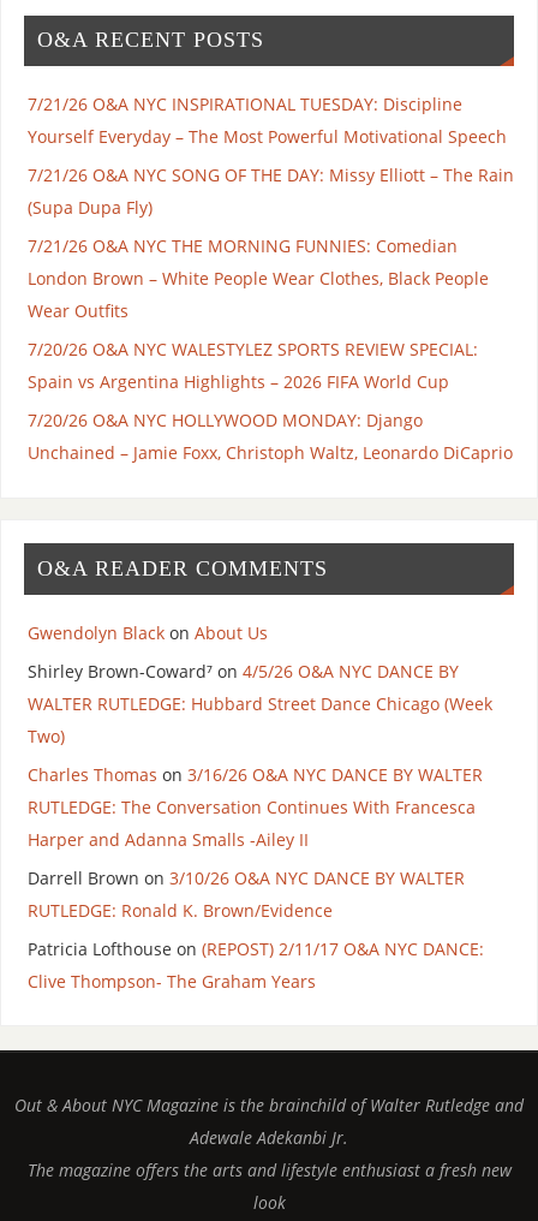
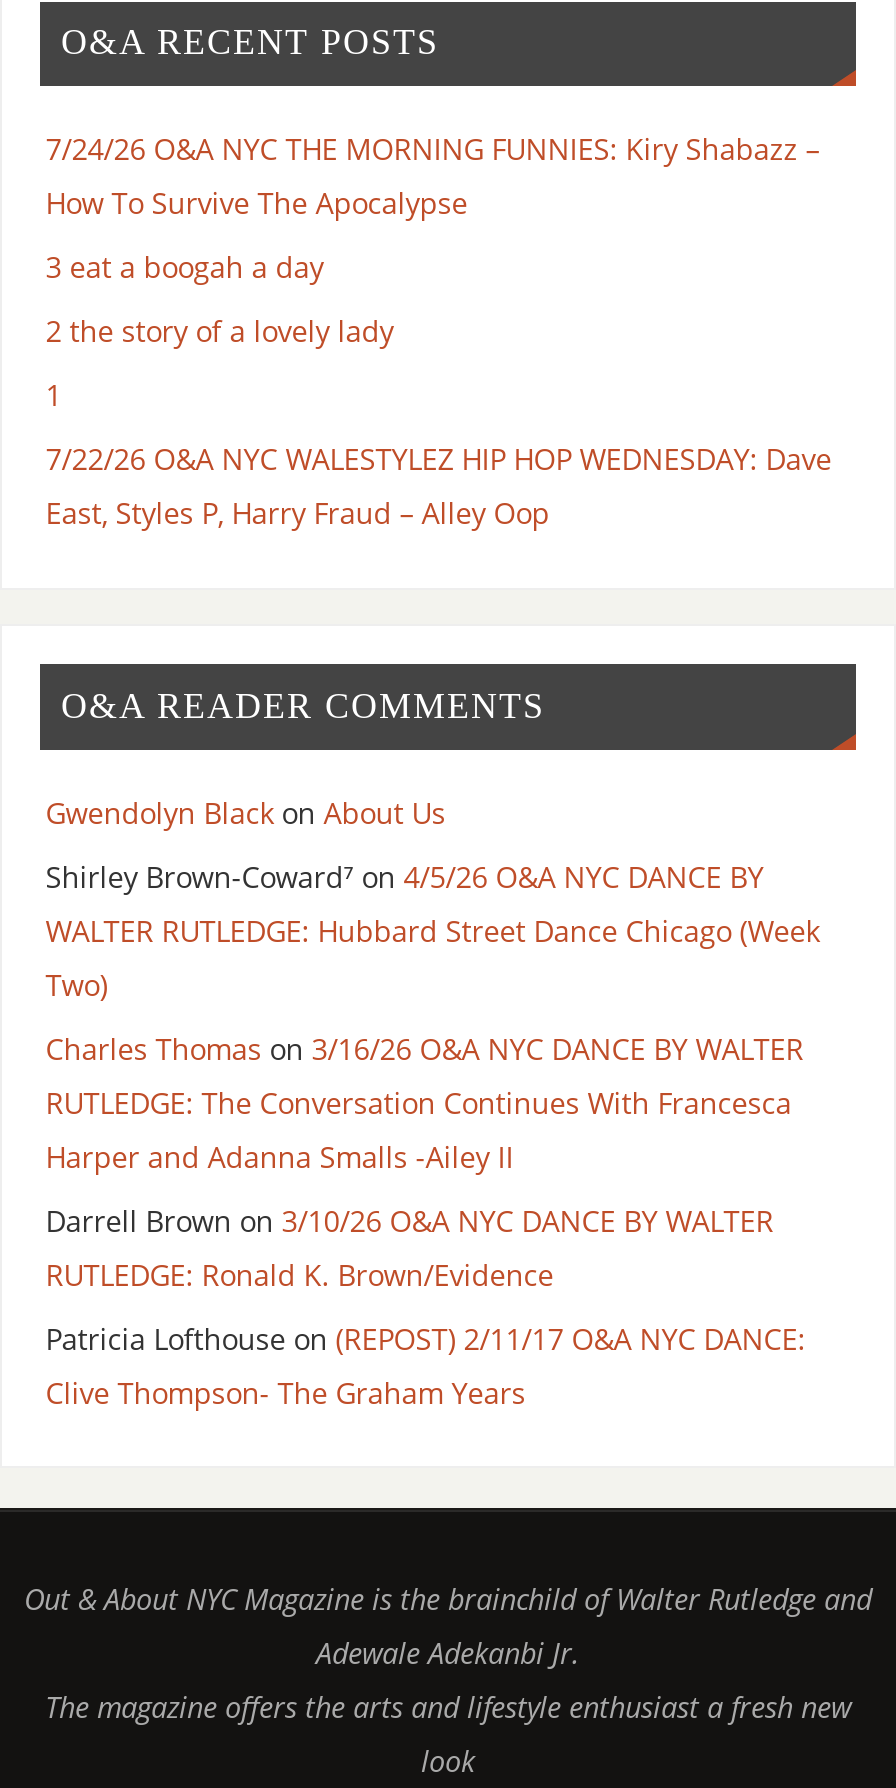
- 7/21/26 O&A NYC INSPIRATIONAL TUESDAY: Discipline
- Yourself Everyday – The Most Powerful Motivational Speech
+ 7/24/26 O&A NYC THE MORNING FUNNIES: Kiry Shabazz –
+ How To Survive The Apocalypse

- 7/21/26 O&A NYC SONG OF THE DAY: Missy Elliott – The Rain
- (Supa Dupa Fly)
+ 3 eat a boogah a day

- 7/21/26 O&A NYC THE MORNING FUNNIES: Comedian
- London Brown – White People Wear Clothes, Black People
- Wear Outfits
+ 2 the story of a lovely lady

- 7/20/26 O&A NYC WALESTYLEZ SPORTS REVIEW SPECIAL:
- Spain vs Argentina Highlights – 2026 FIFA World Cup
+ 1

- 7/20/26 O&A NYC HOLLYWOOD MONDAY: Django
- Unchained – Jamie Foxx, Christoph Waltz, Leonardo DiCaprio
+ 7/22/26 O&A NYC WALESTYLEZ HIP HOP WEDNESDAY: Dave
+ East, Styles P, Harry Fraud – Alley Oop
